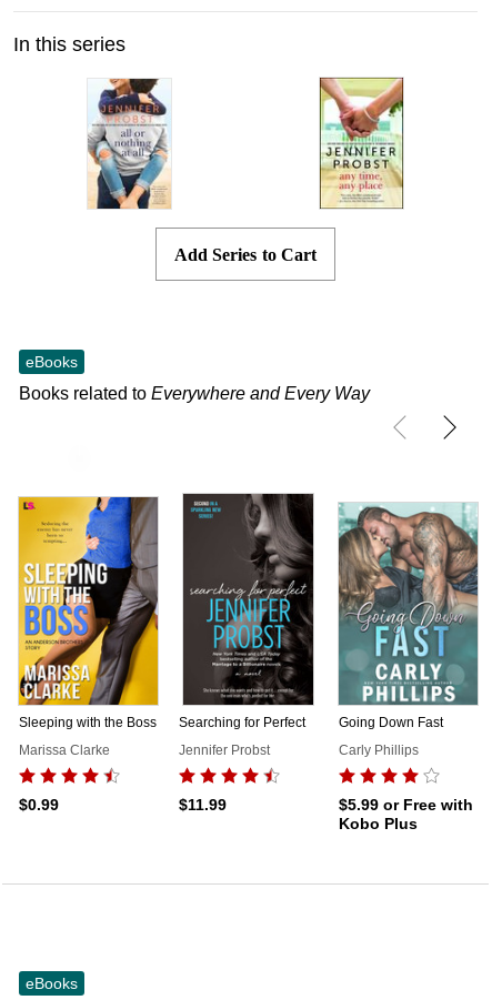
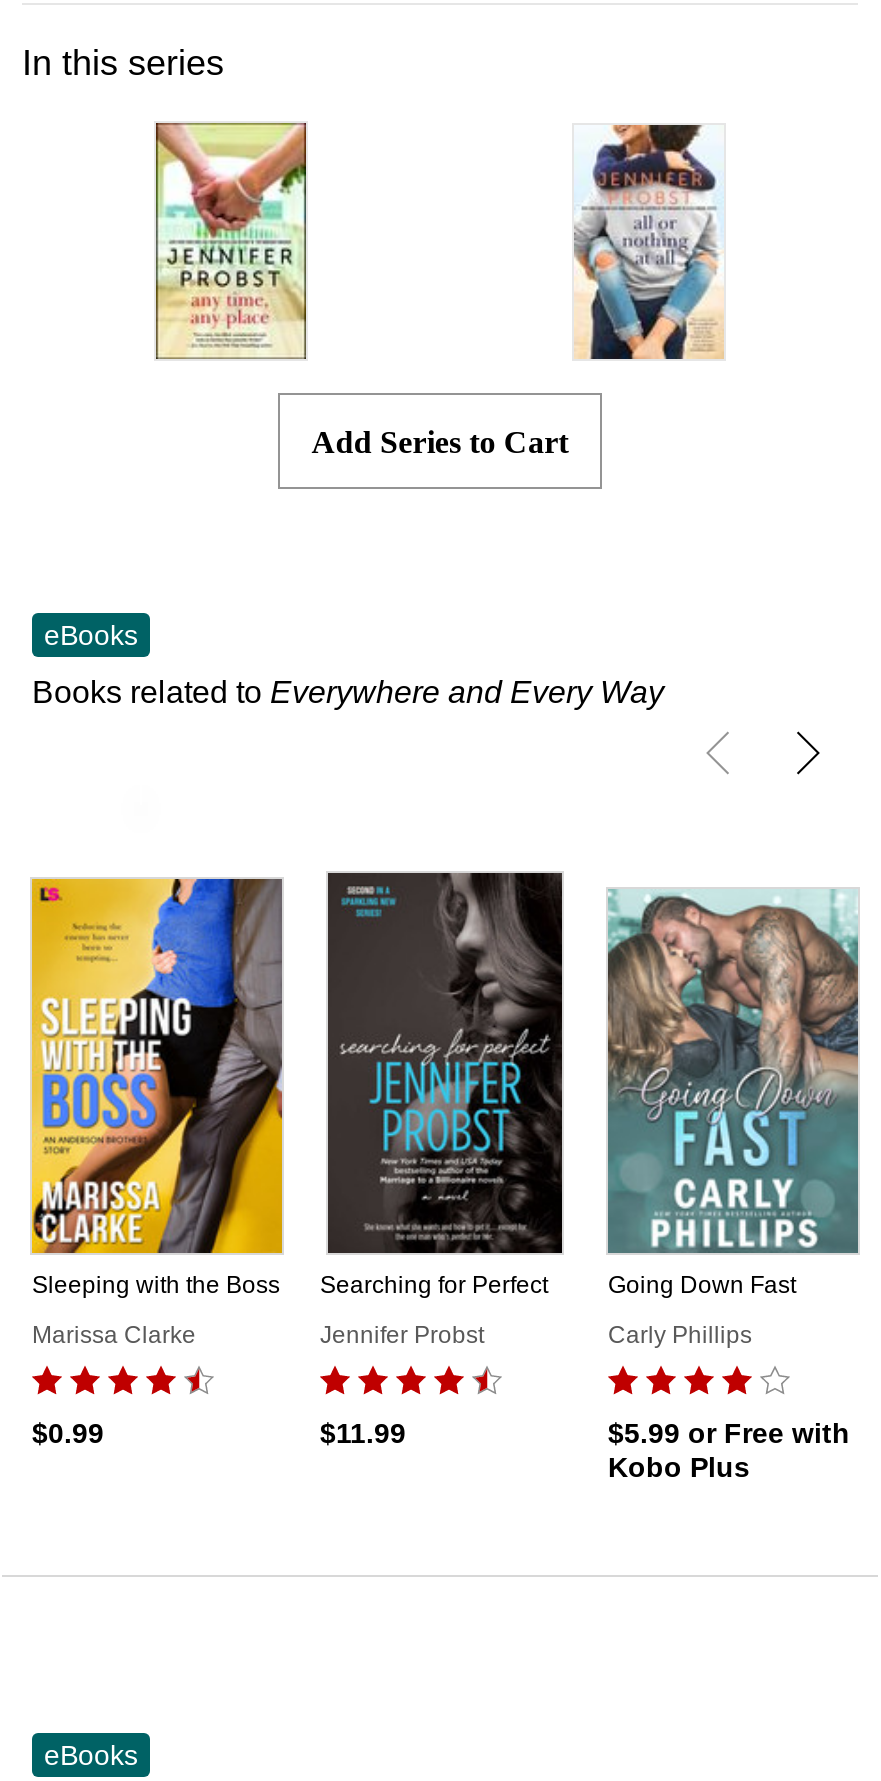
- [image]
+ [image]

- [image]
+ [image]
